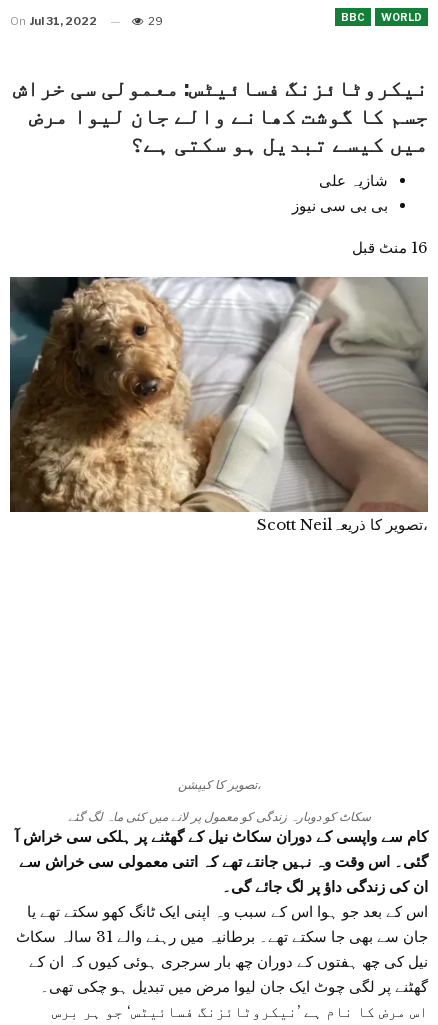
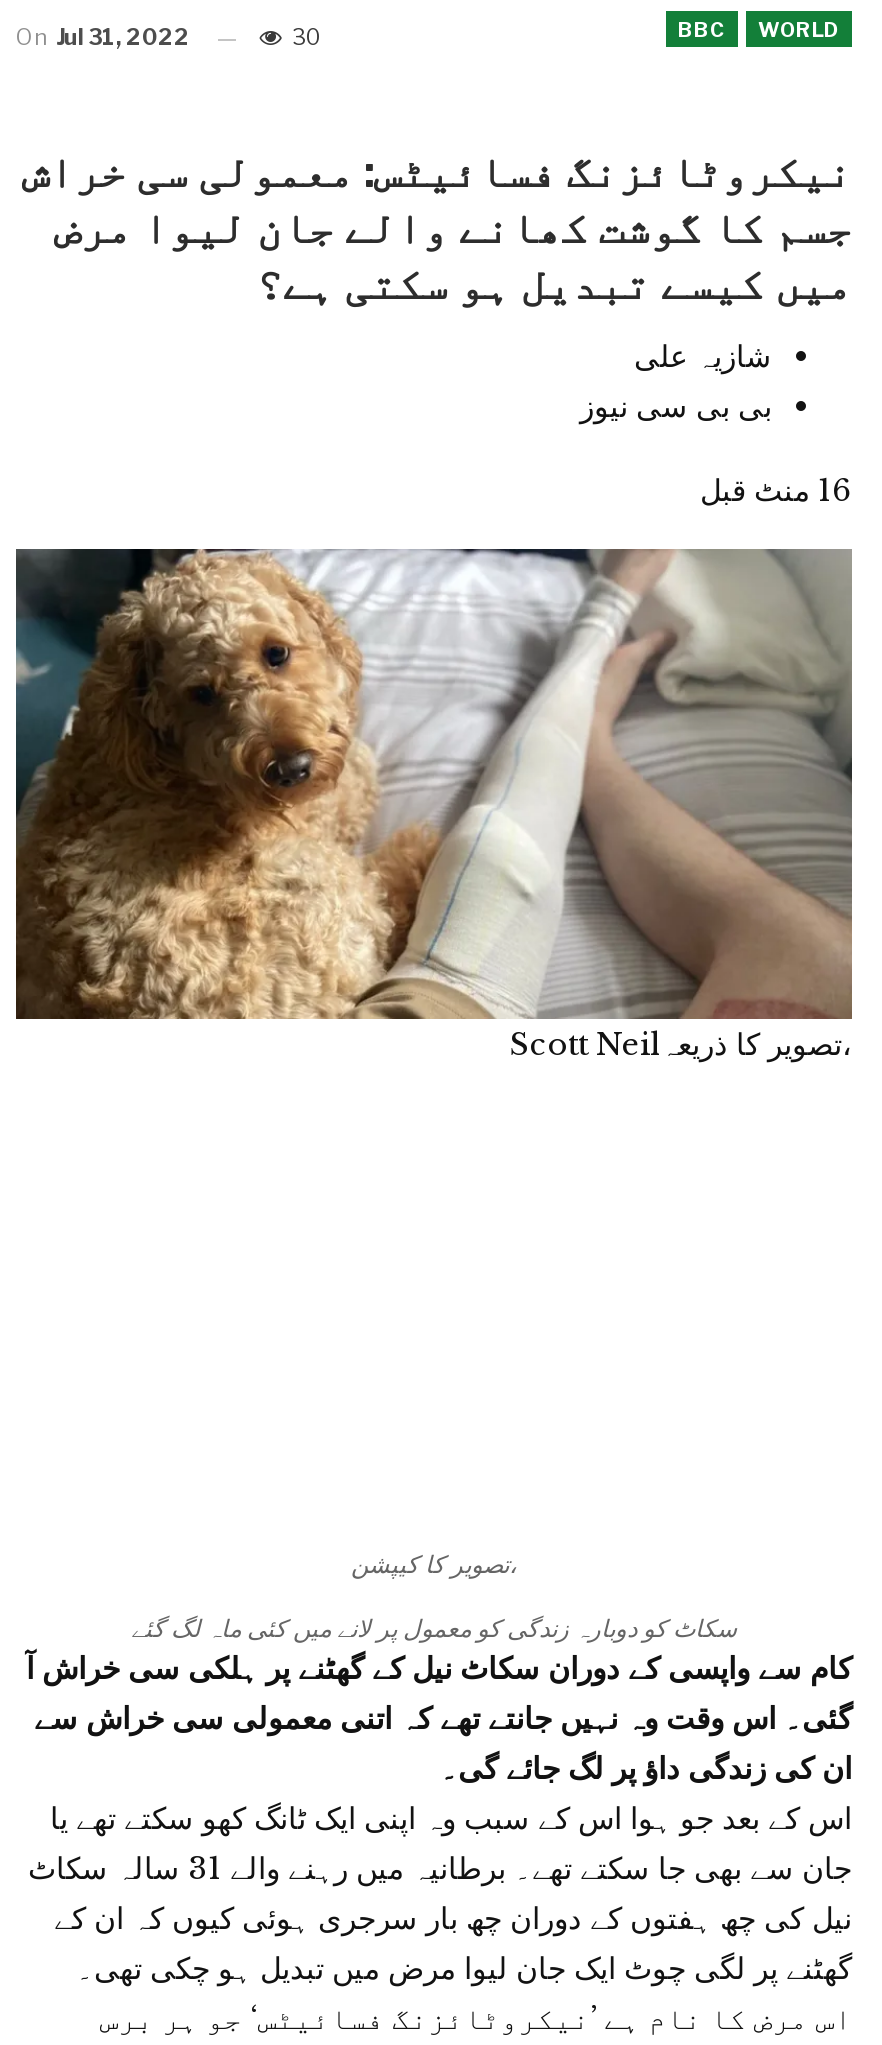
- 29
+ 30
